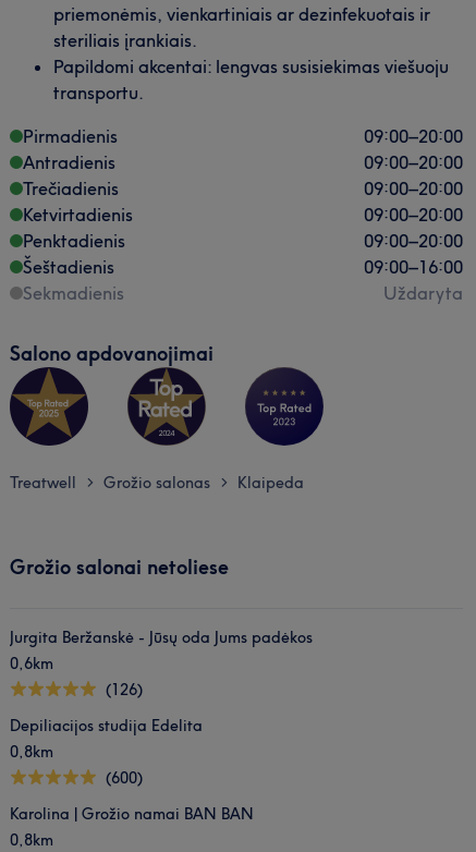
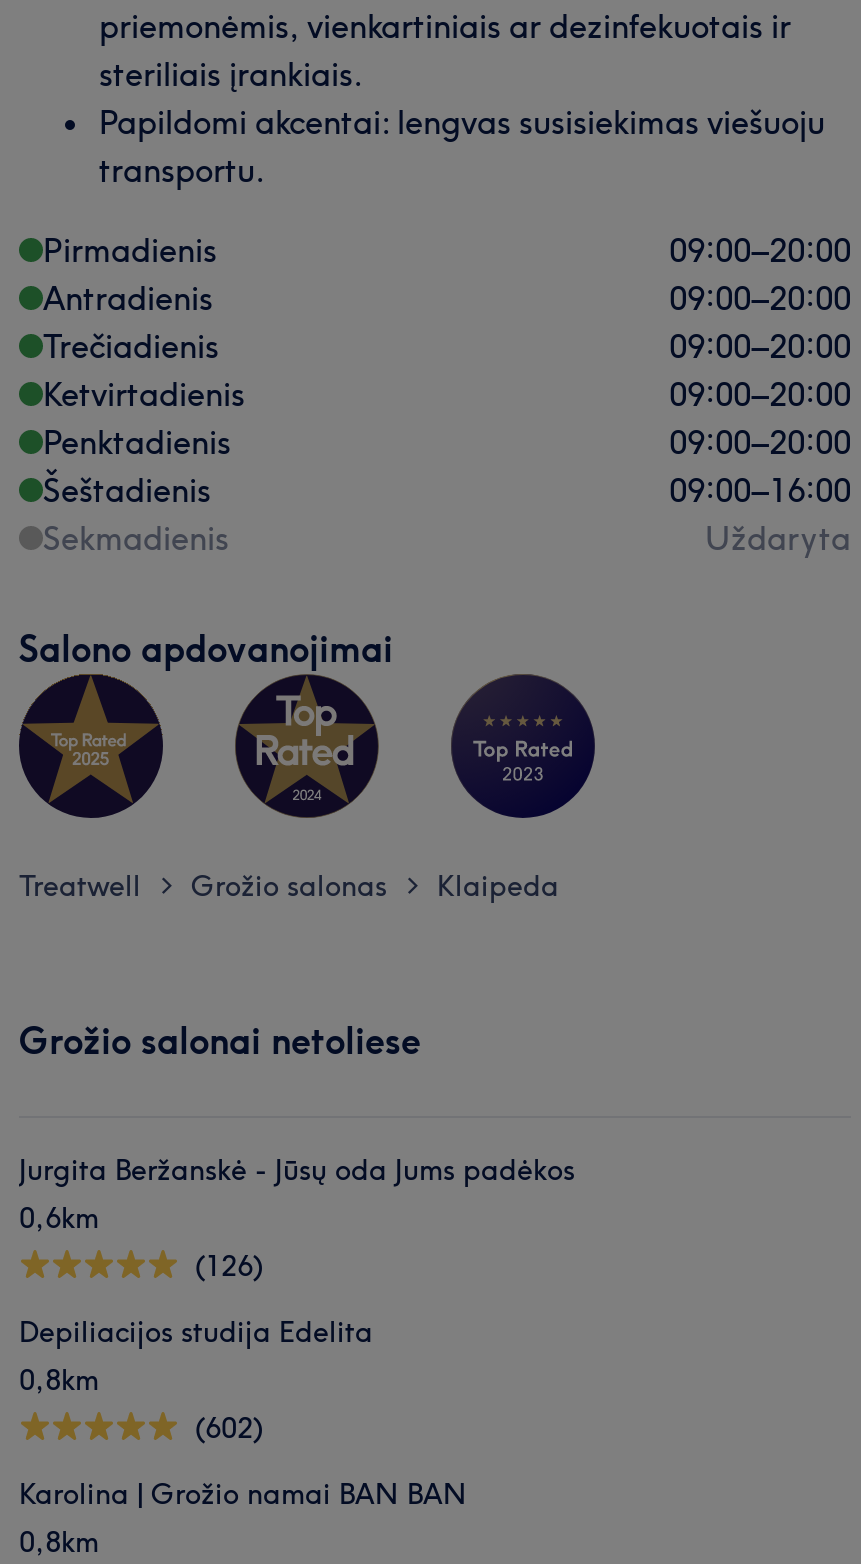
- (600)
+ (602)
